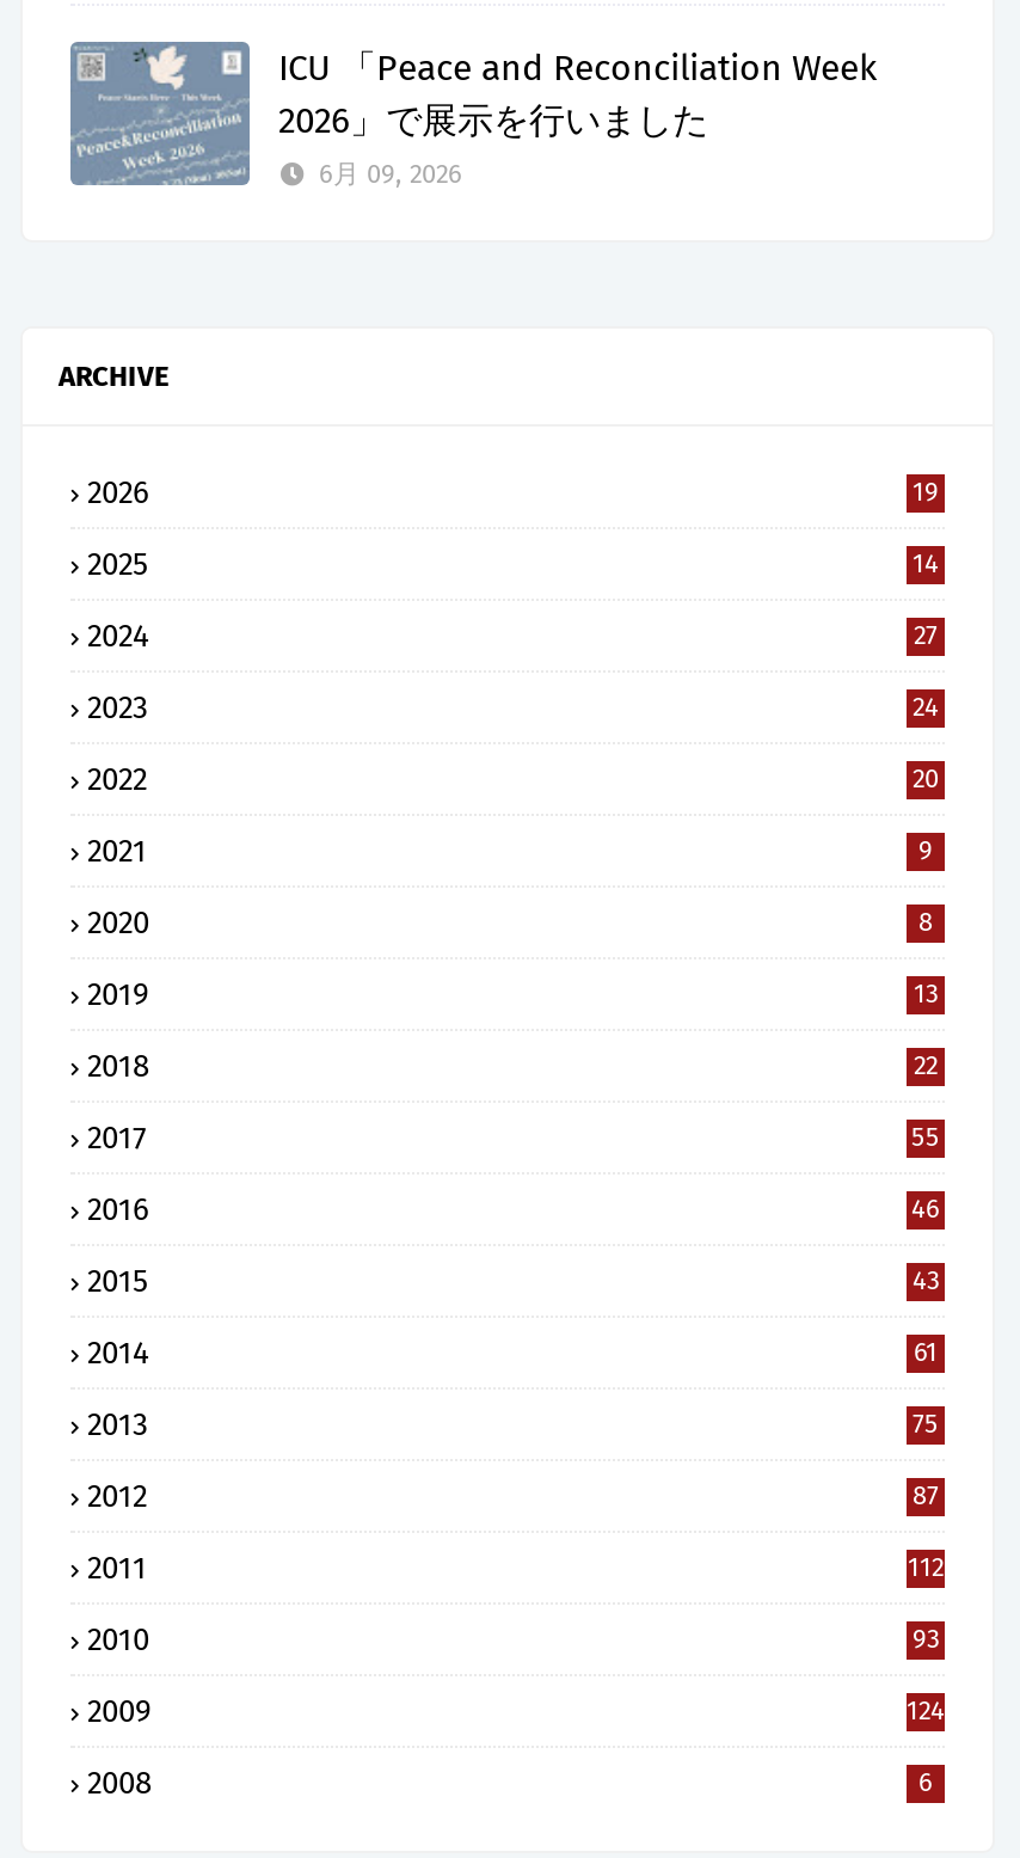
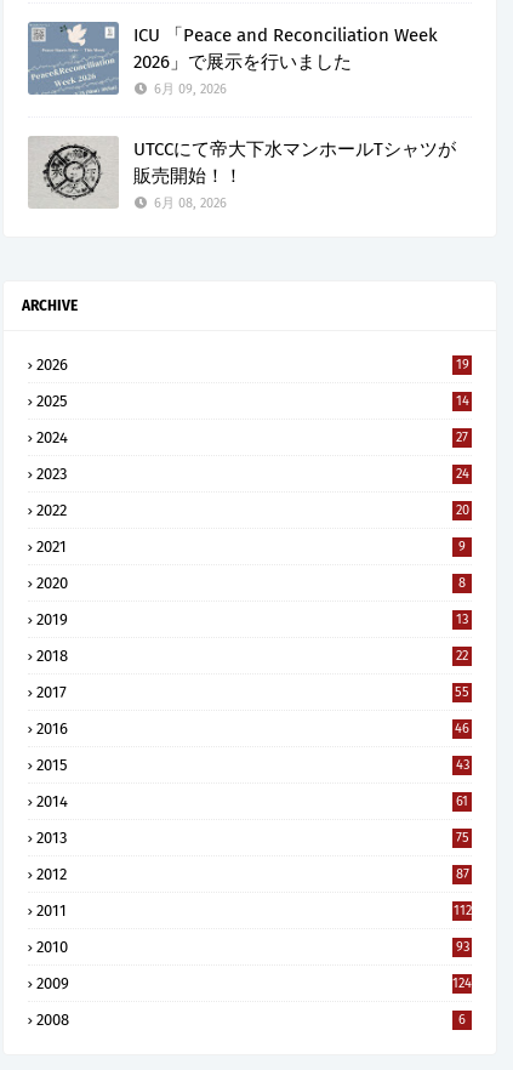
+ [image]
+ UTCCにて帝大下水マンホールTシャツが
+ 販売開始！！
+ 6月 08, 2026
